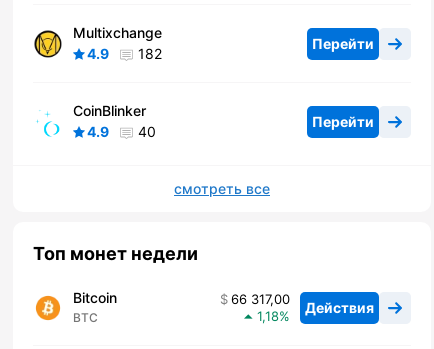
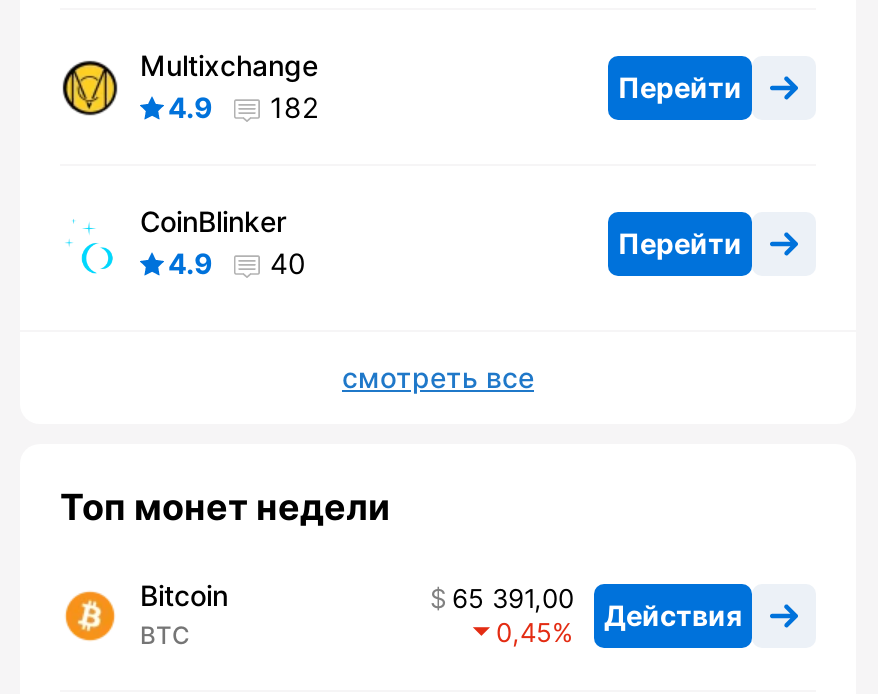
- 66 317,00 Действия
+ 65 391,00 Действия

- 1,18
+ 0,45
